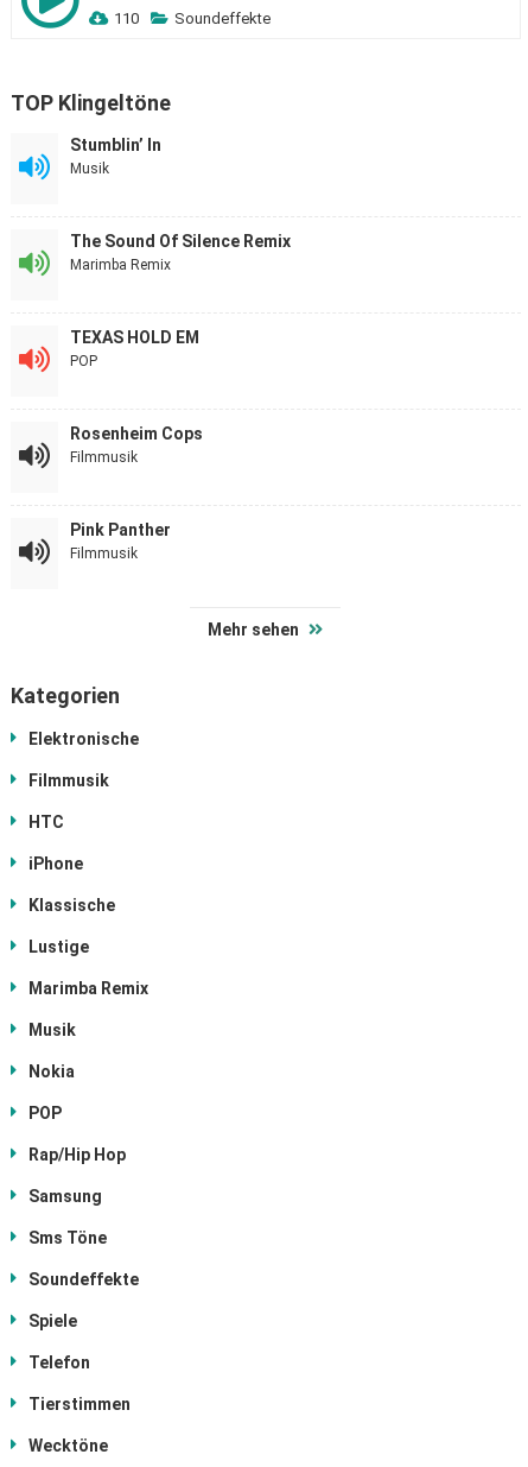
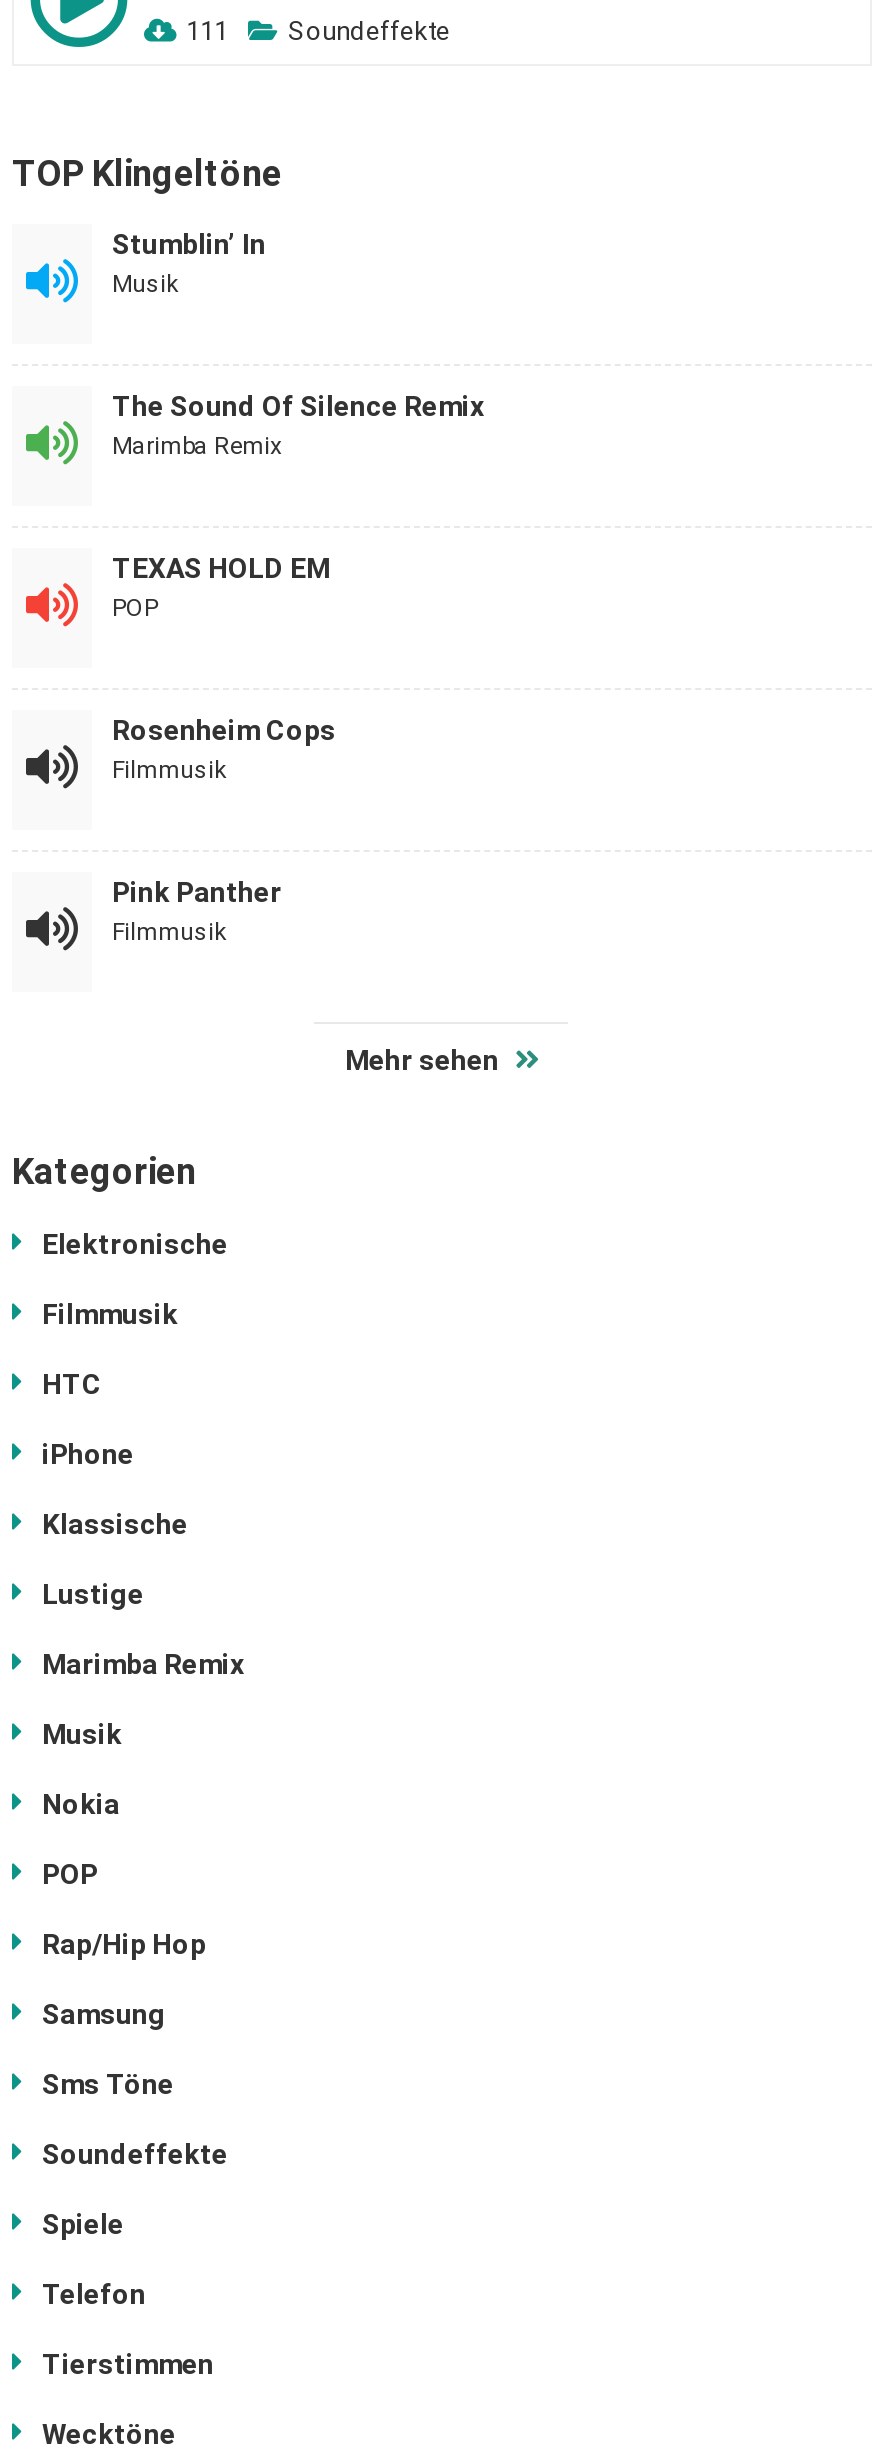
- 110 Soundeffekte
+ 111 Soundeffekte
